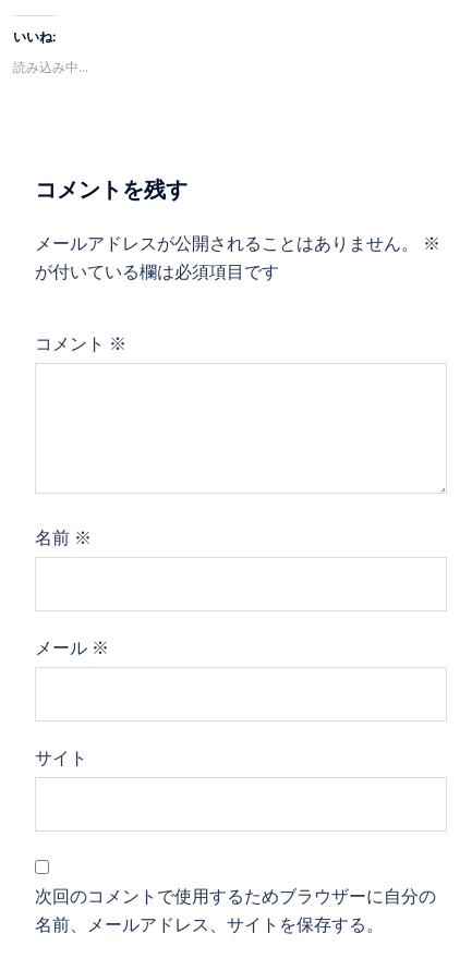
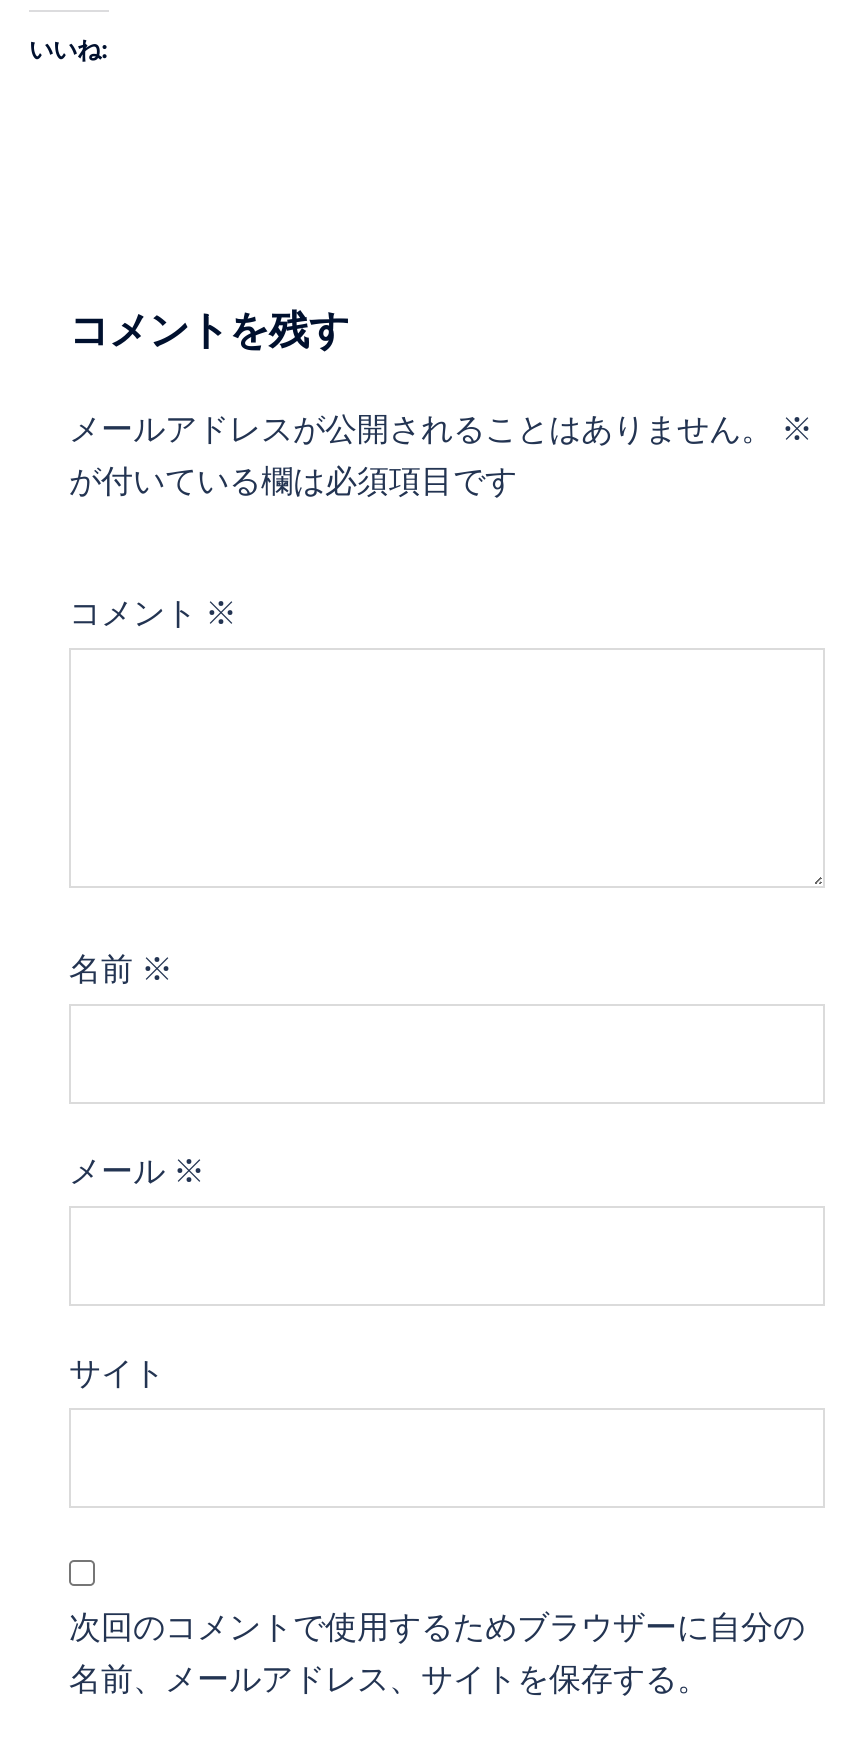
- 読み込み中…
